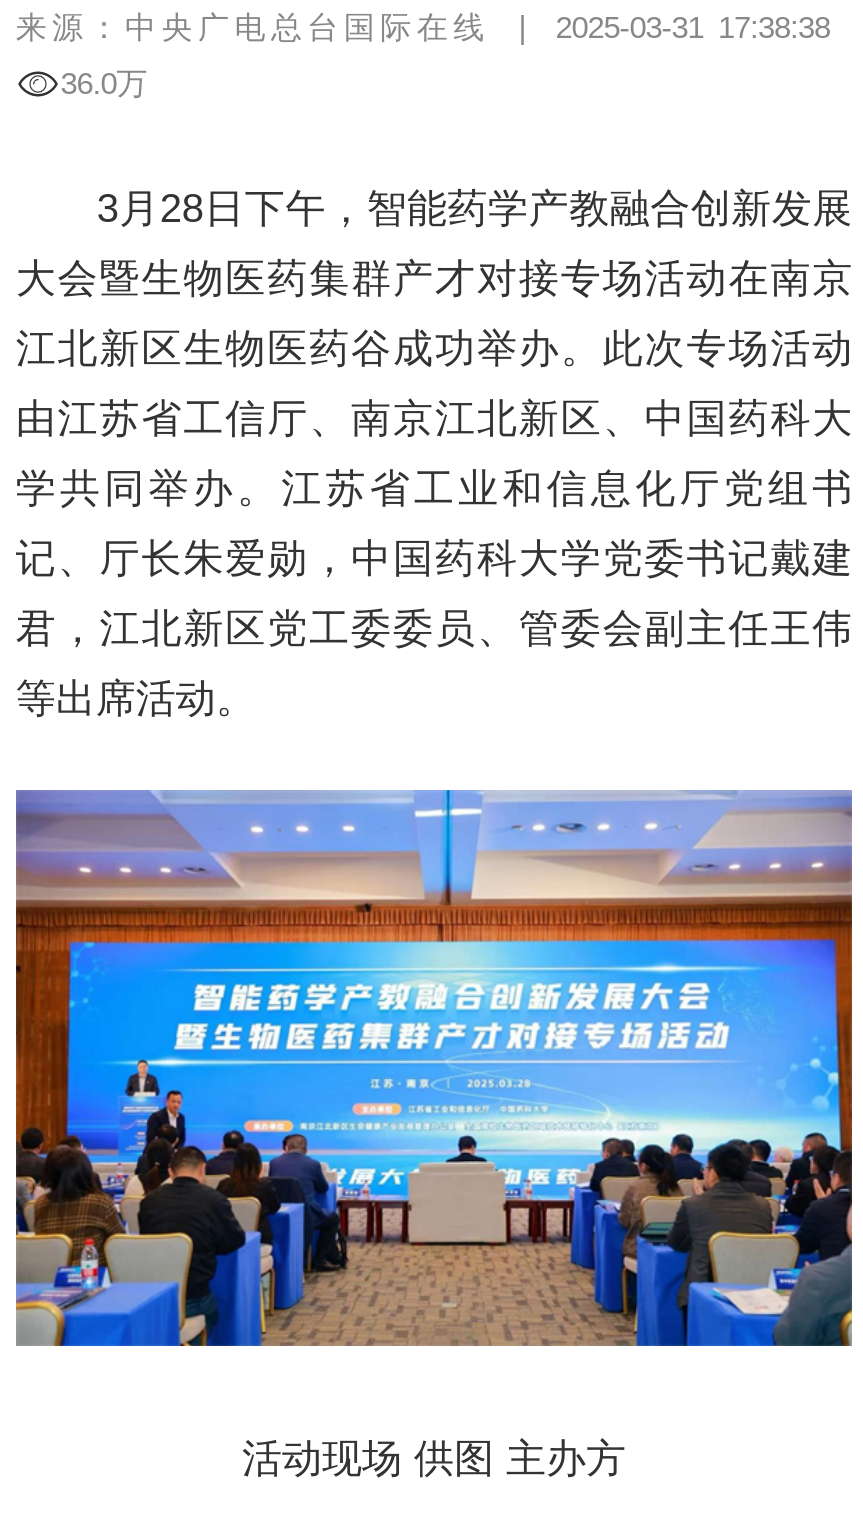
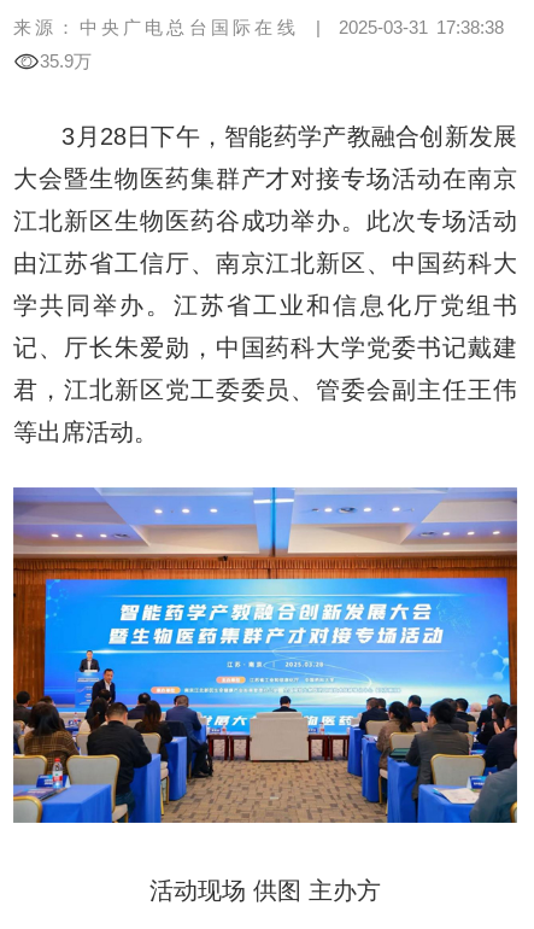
- 36.0万
+ 35.9万
